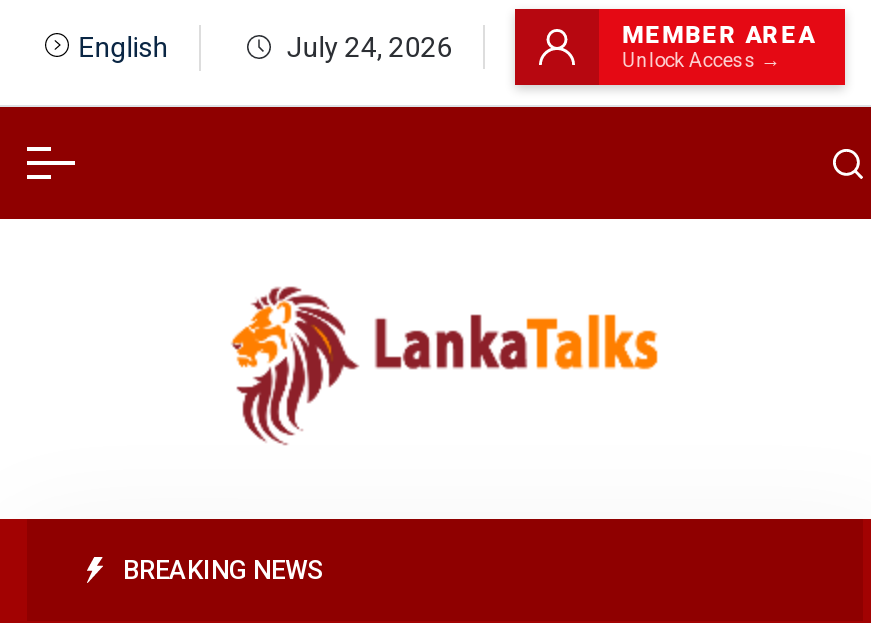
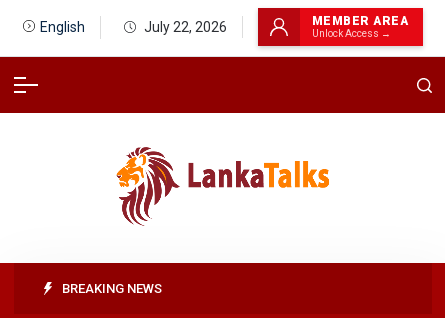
- July 24, 2026
+ July 22, 2026
